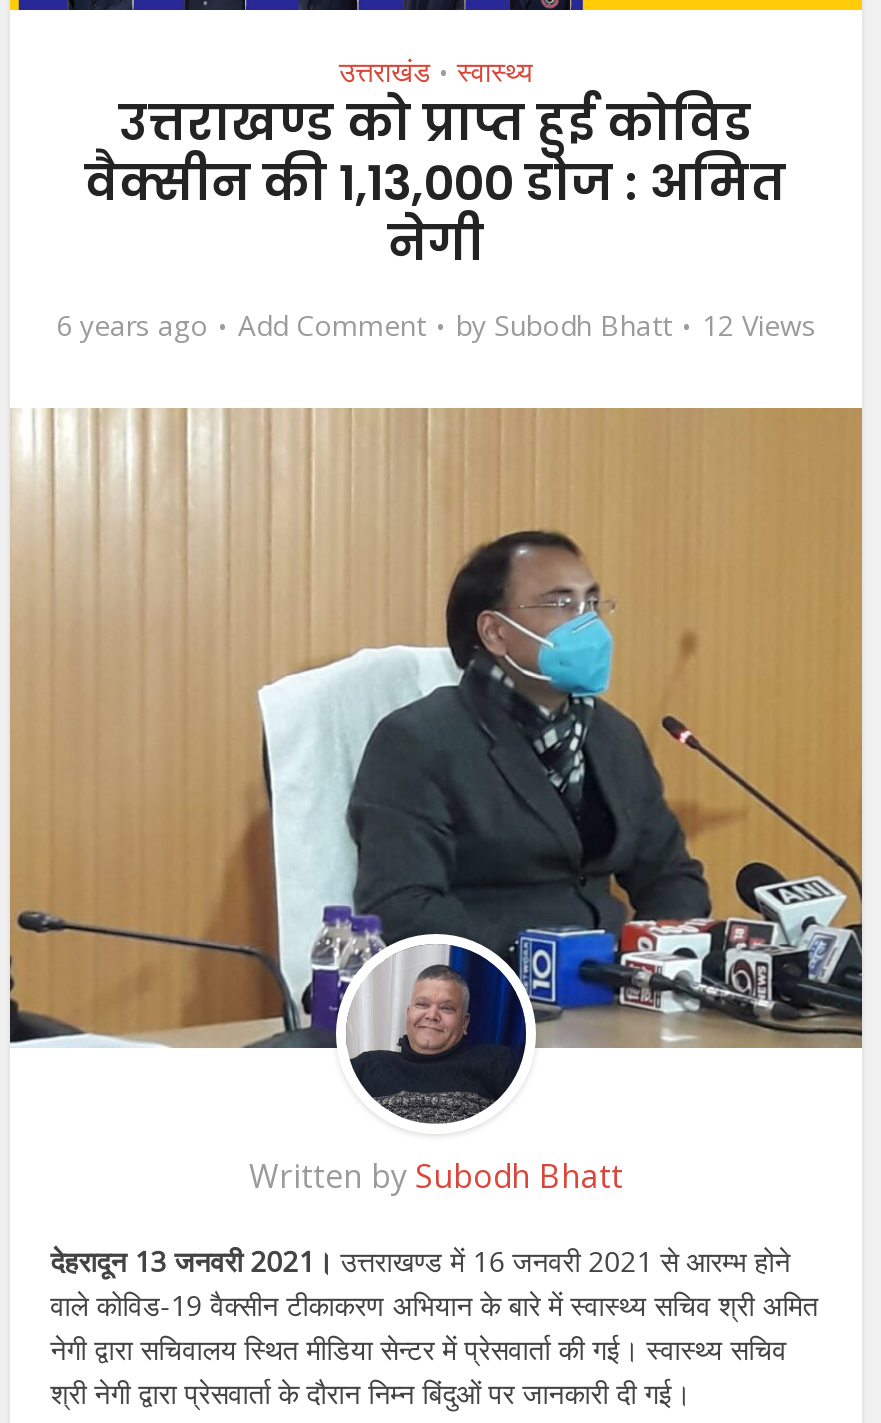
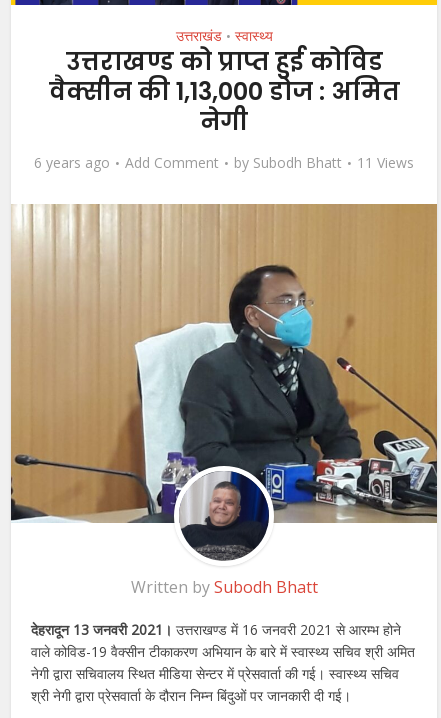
- 6 years ago Add Comment by Subodh Bhatt 12 Views
+ 6 years ago Add Comment by Subodh Bhatt 11 Views
